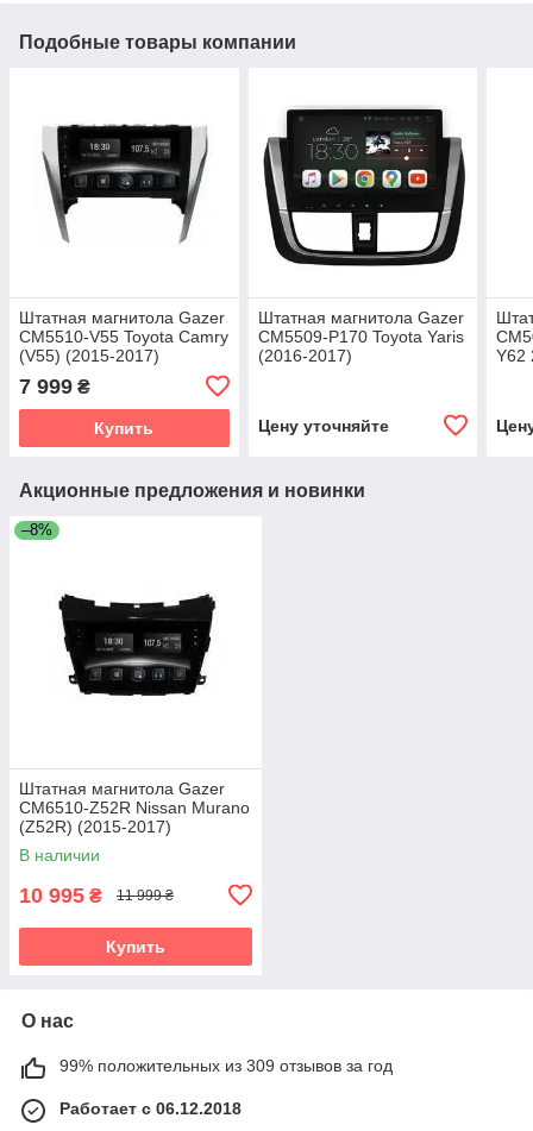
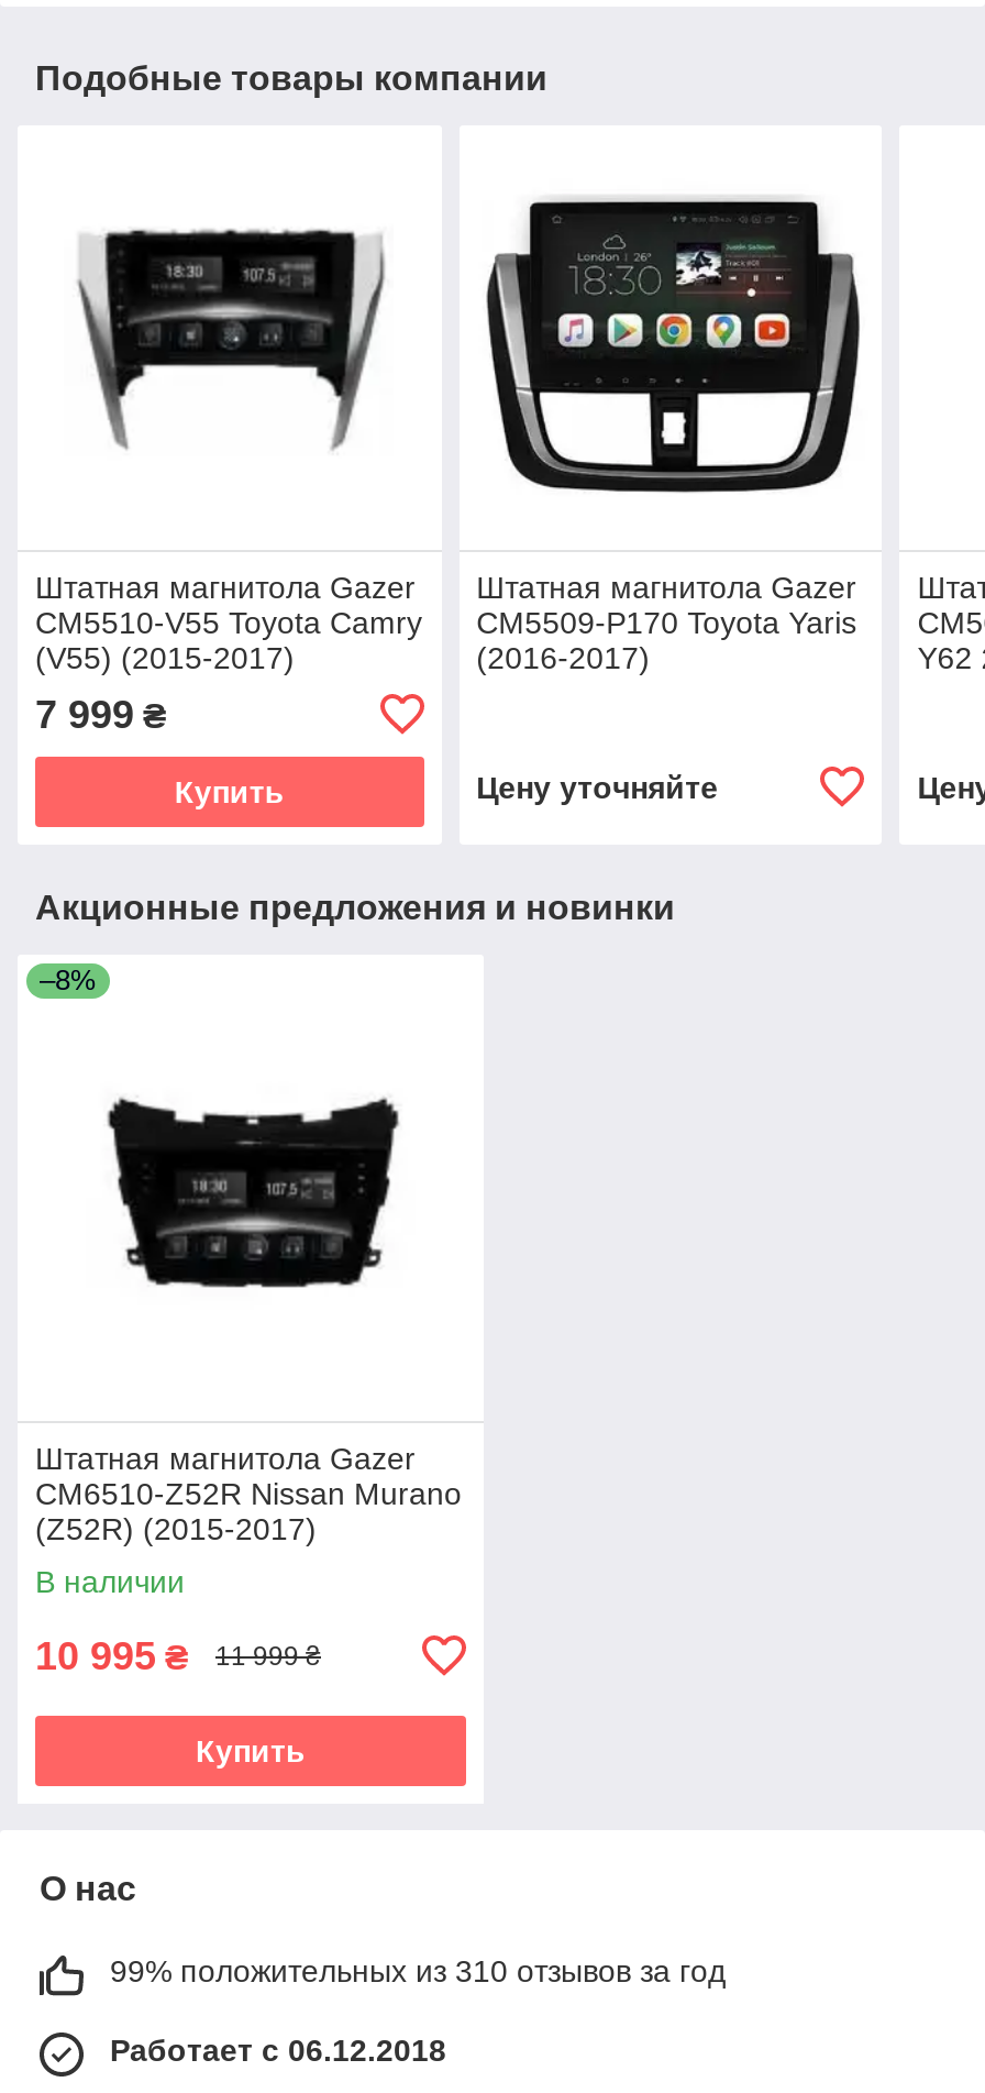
- 99% положительных из 309 отзывов за год
+ 99% положительных из 310 отзывов за год
